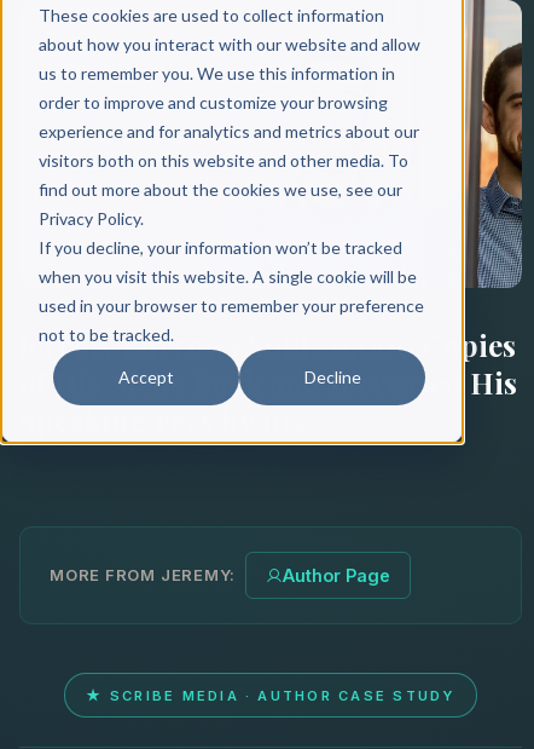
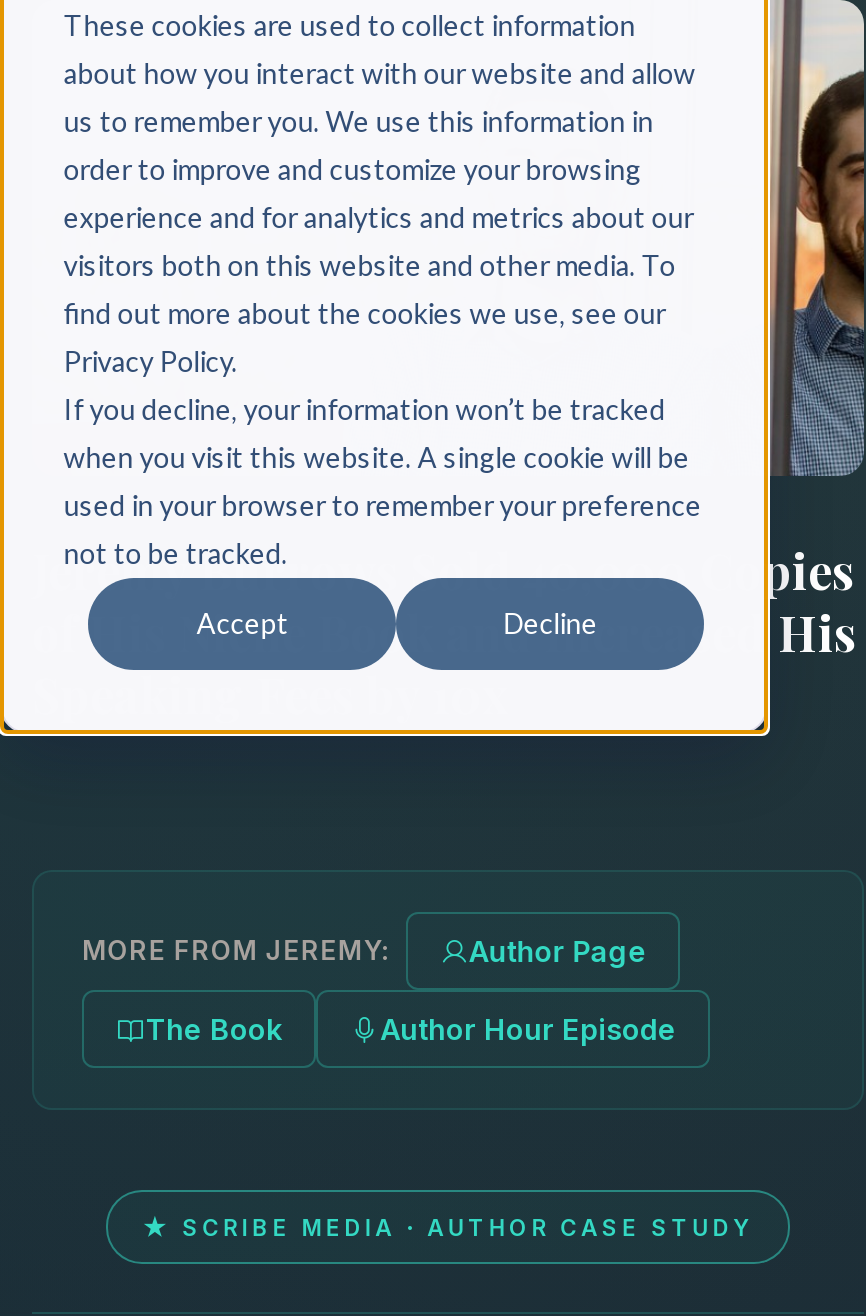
+ The Book
+ Author Hour Episode
